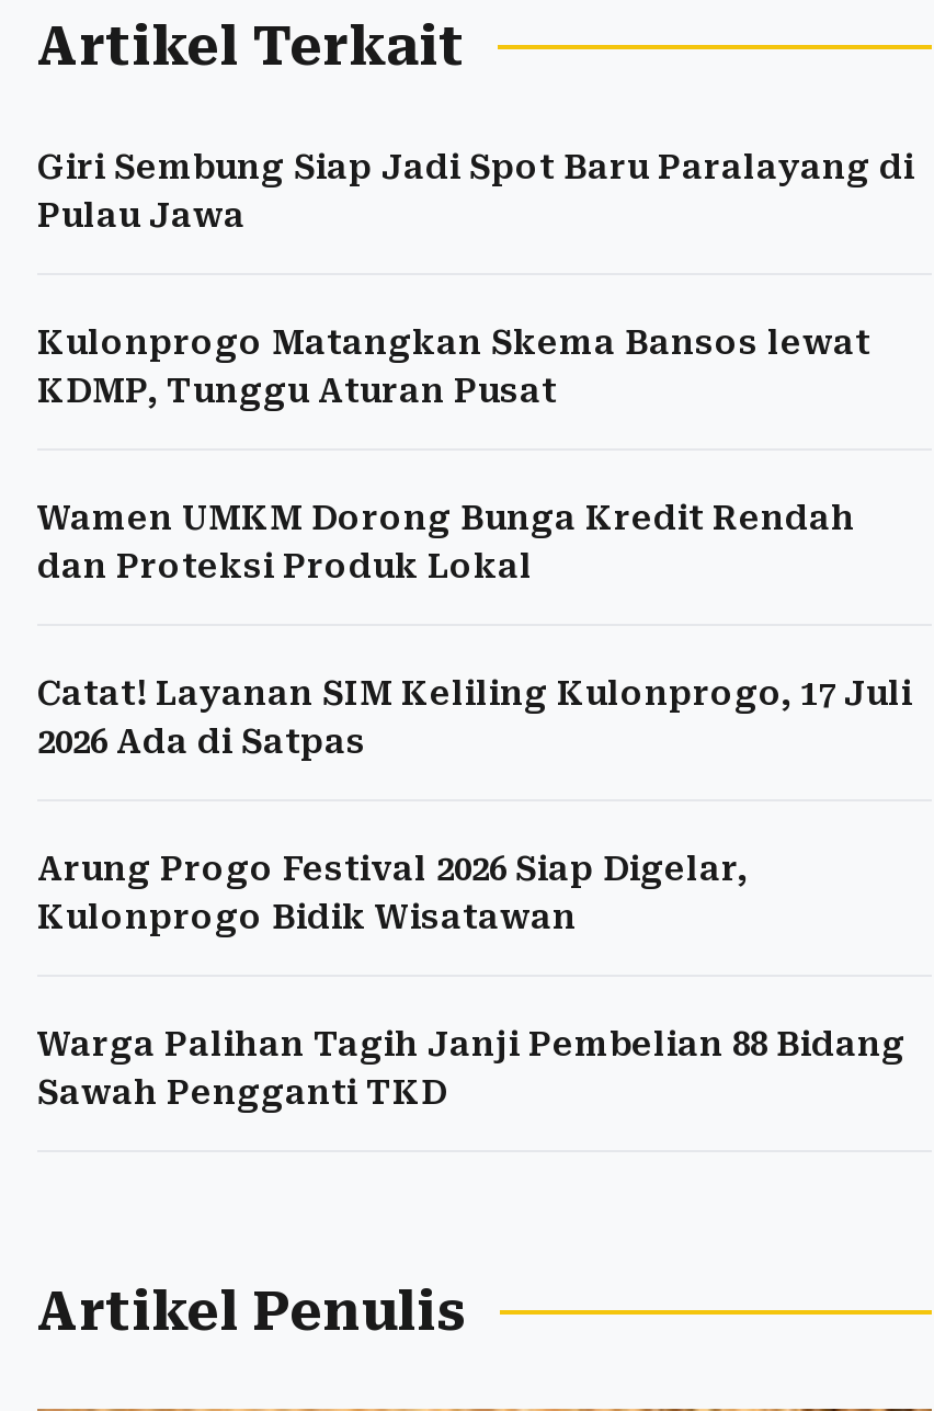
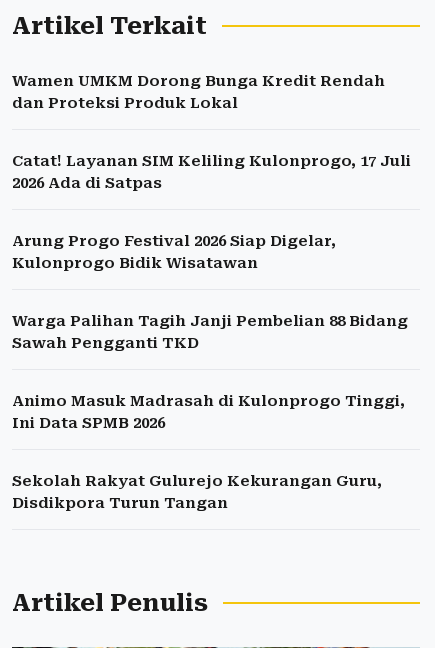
- Giri Sembung Siap Jadi Spot Baru Paralayang di
- Pulau Jawa
- Kulonprogo Matangkan Skema Bansos lewat
- KDMP, Tunggu Aturan Pusat

moved up: Wamen UMKM Dorong Bunga Kredit Rendah | dan Proteksi Produk Lokal | Catat! Layanan SIM Keliling Kulonprogo, 17 Juli | 2026 Ada di Satpas | Arung Progo Festival 2026 Siap Digelar, | Kulonprogo Bidik Wisatawan | Warga Palihan Tagih Janji Pembelian 88 Bidang | Sawah Pengganti TKD

+ Animo Masuk Madrasah di Kulonprogo Tinggi,
+ Ini Data SPMB 2026
+ Sekolah Rakyat Gulurejo Kekurangan Guru,
+ Disdikpora Turun Tangan
